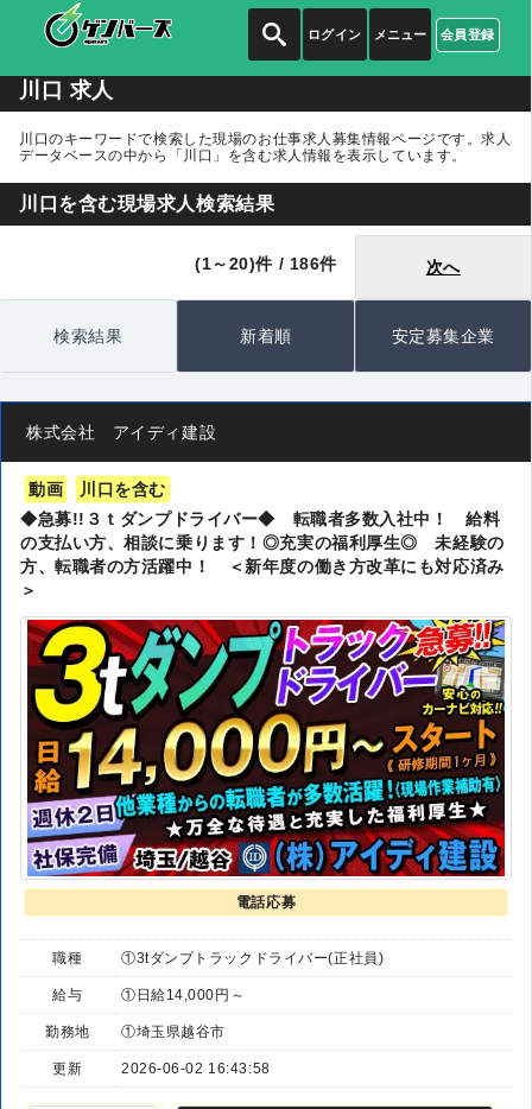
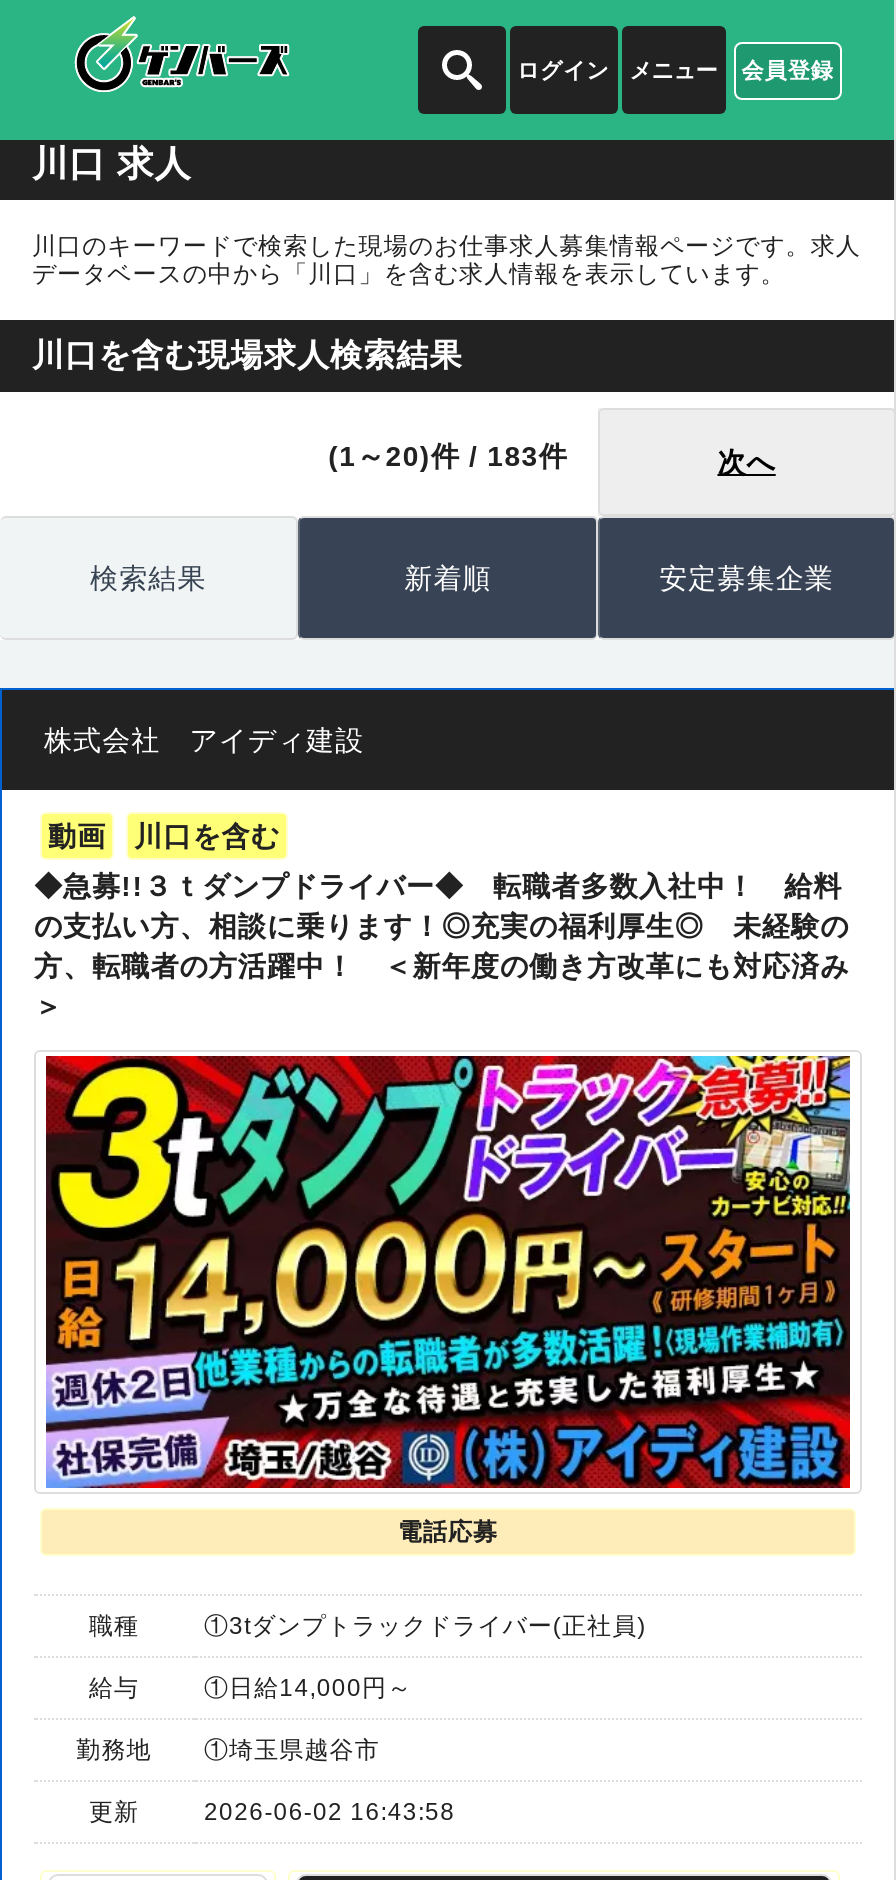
- (1～20)件 / 186件
+ (1～20)件 / 183件
